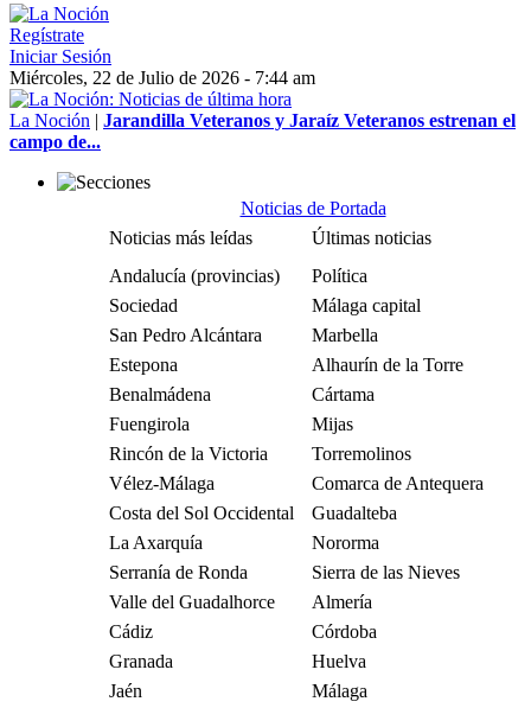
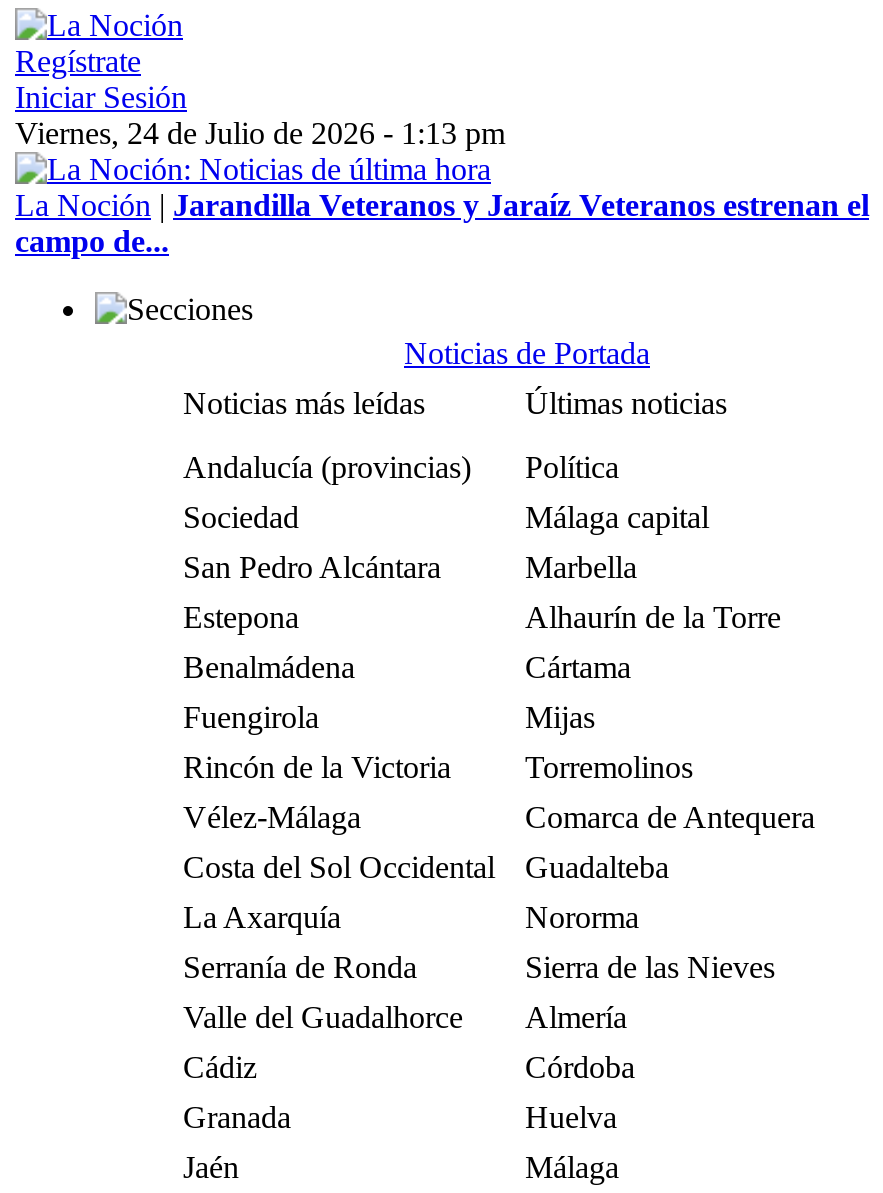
- Miércoles, 22 de Julio de 2026 - 7:44 am
+ Viernes, 24 de Julio de 2026 - 1:13 pm
